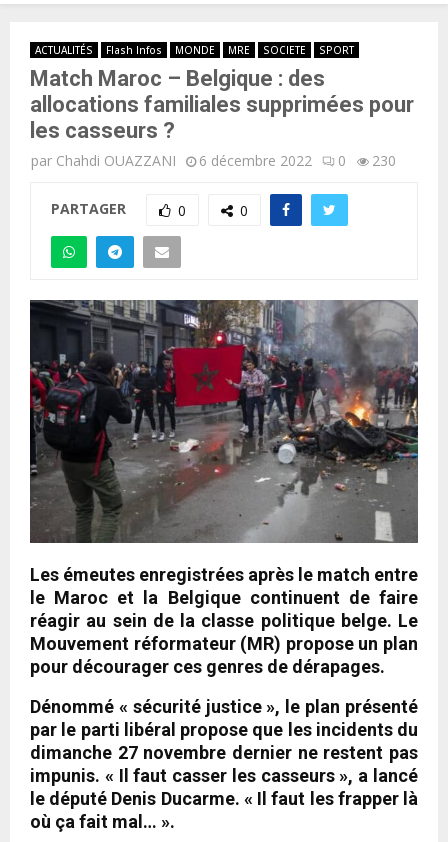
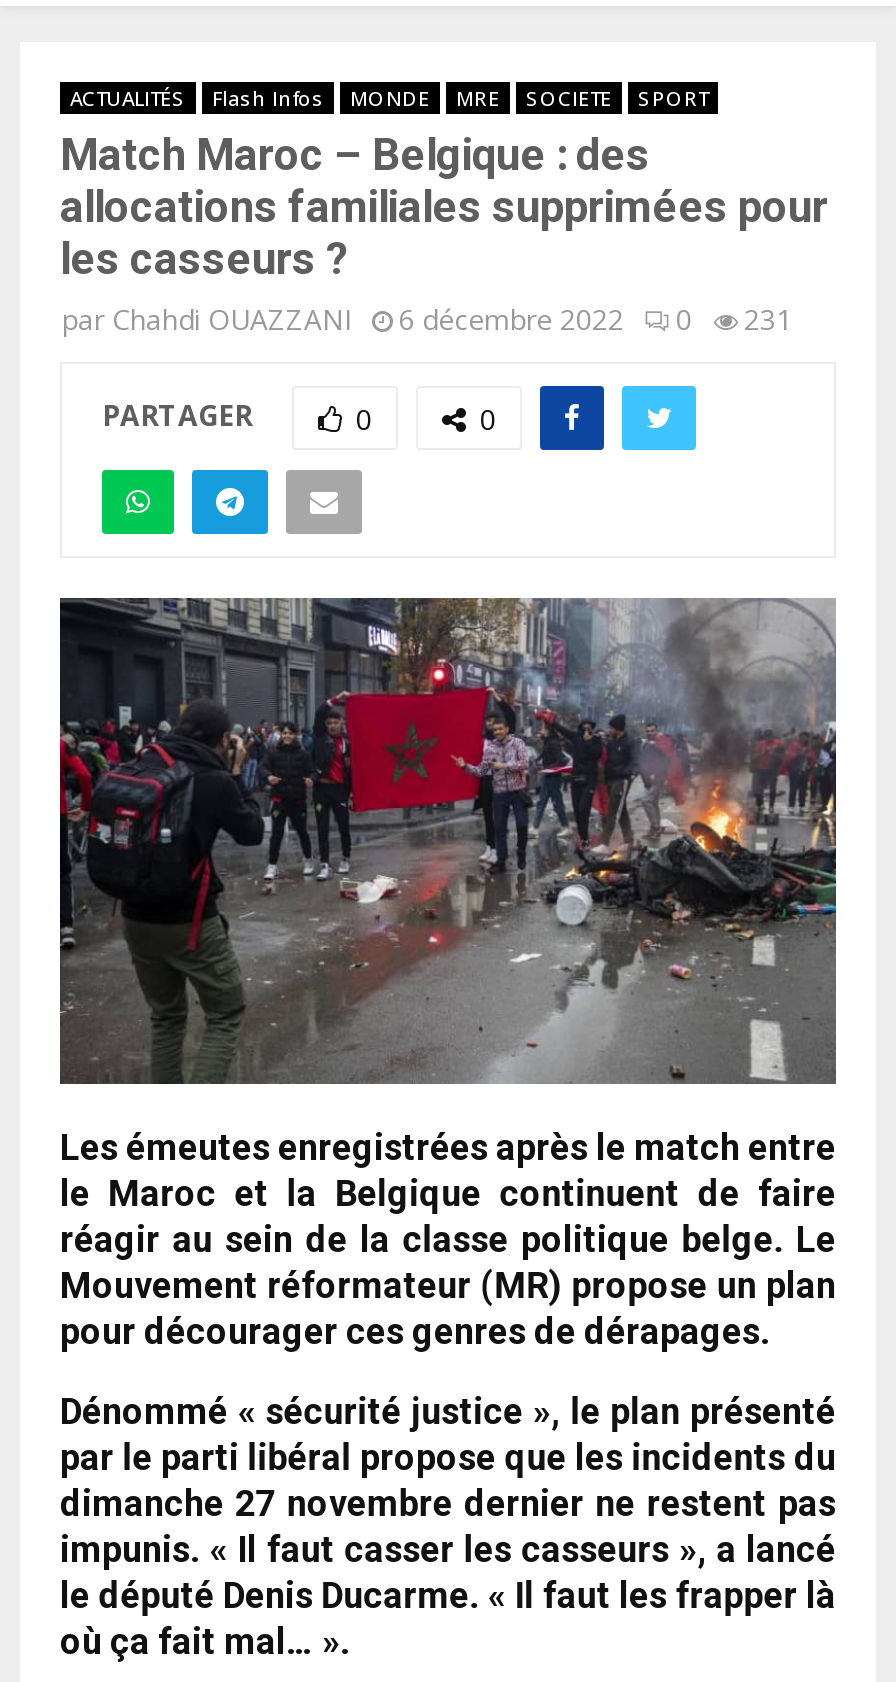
- par Chahdi OUAZZANI 6 décembre 2022 0 230
+ par Chahdi OUAZZANI 6 décembre 2022 0 231
